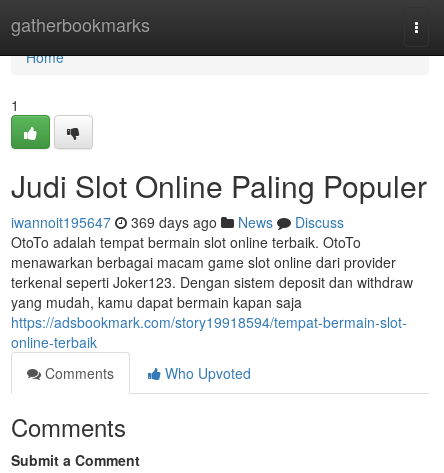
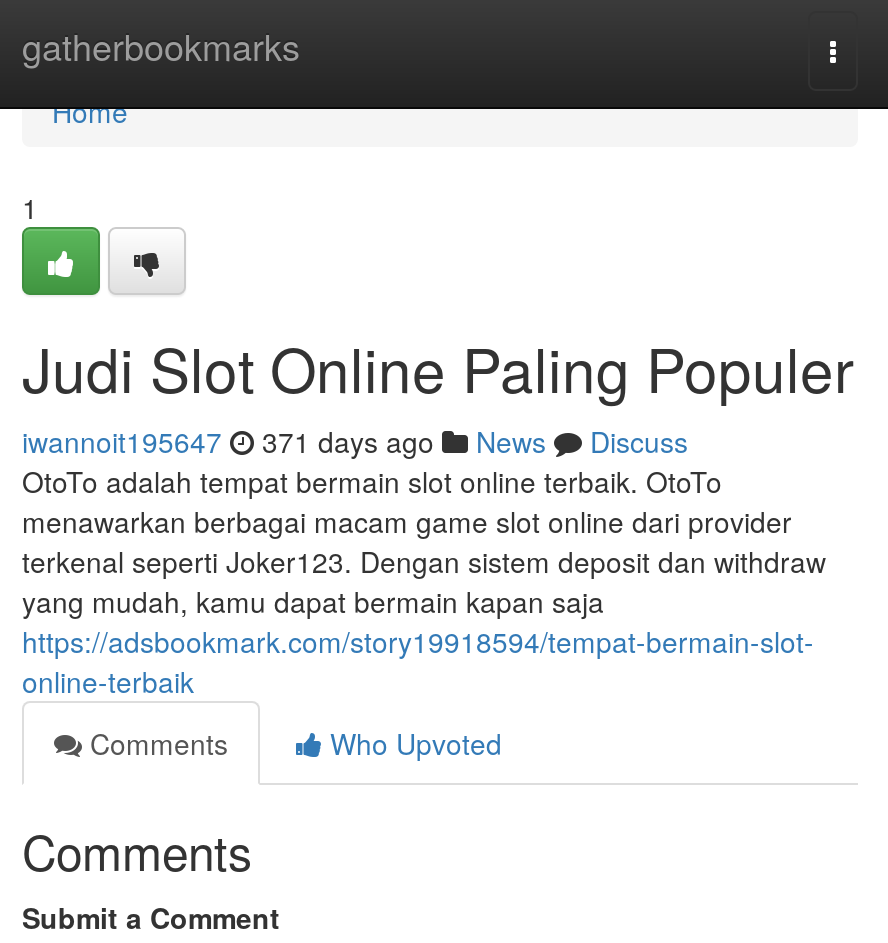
- iwannoit195647 369 days ago News Discuss
+ iwannoit195647 371 days ago News Discuss
